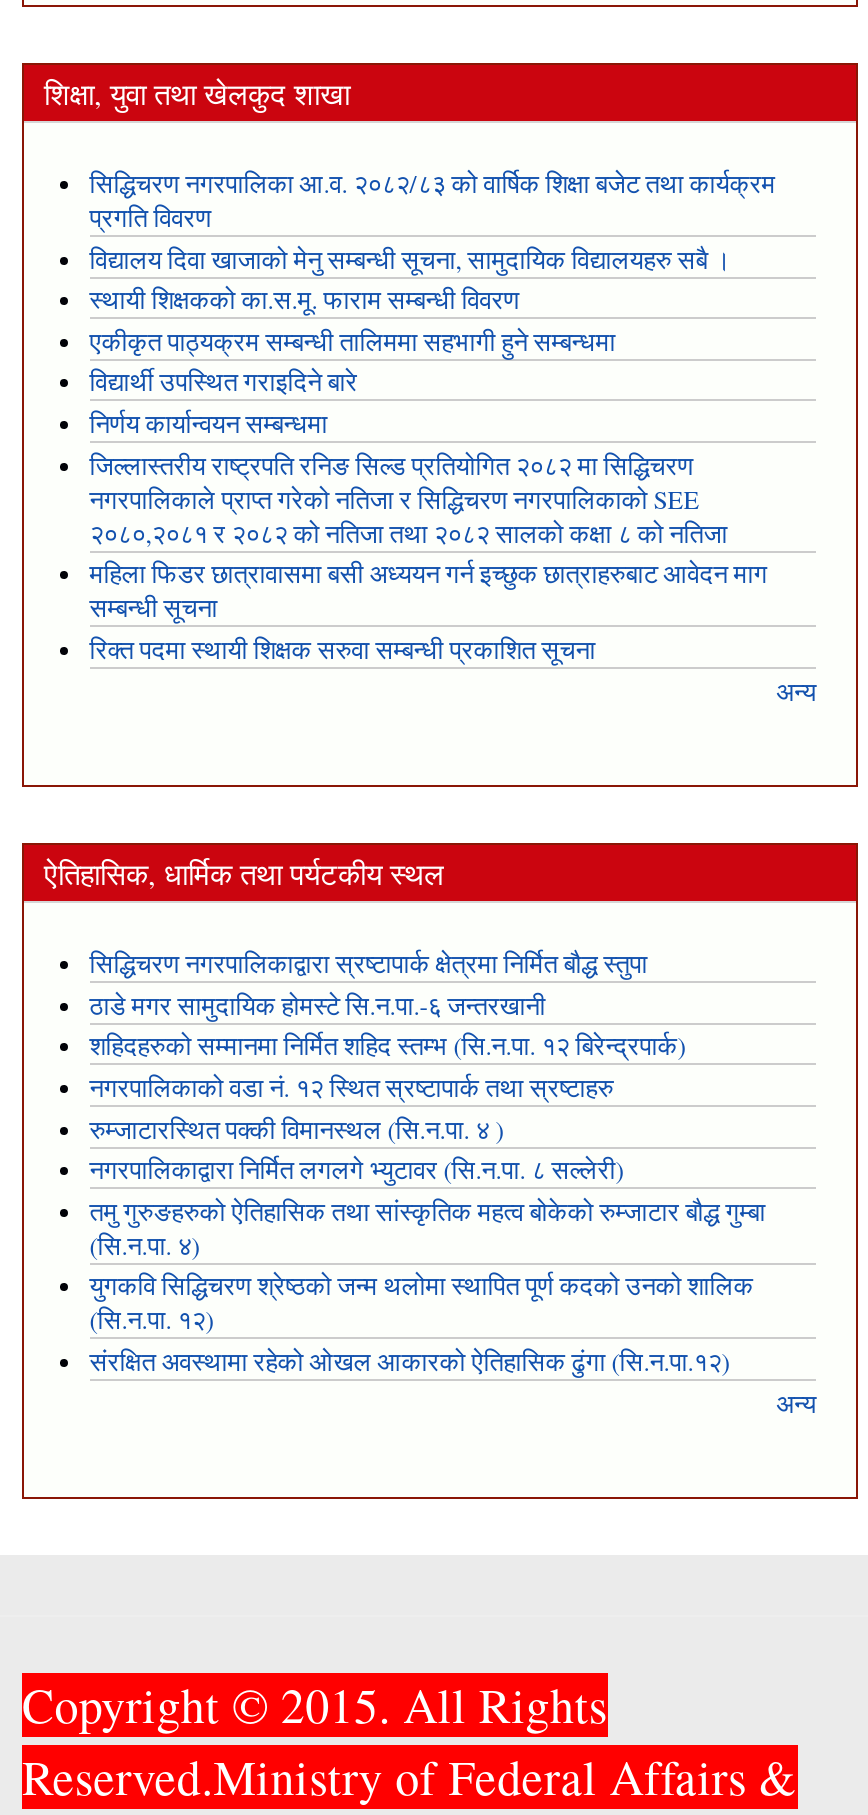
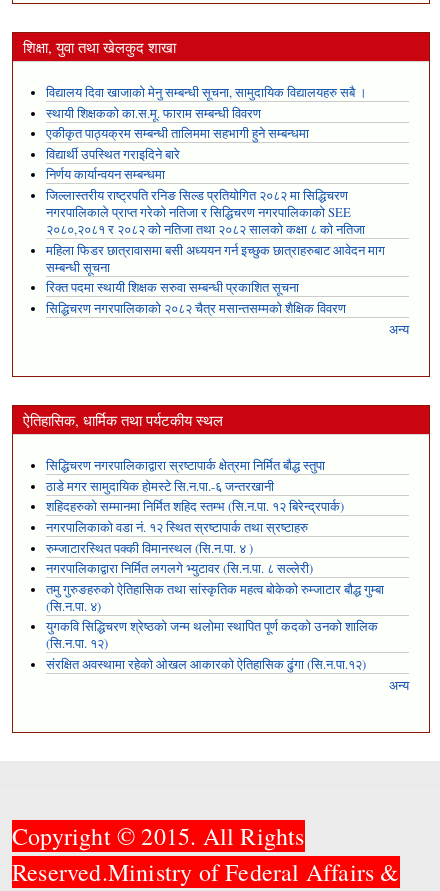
- सिद्धिचरण नगरपालिका आ.व. २०८२/८३ को वार्षिक शिक्षा बजेट तथा कार्यक्रम
- प्रगति विवरण

moved up: विद्यालय दिवा खाजाको मेनु सम्बन्धी सूचना, सामुदायिक विद्यालयहरु सबै । | स्थायी शिक्षकको का.स.मू. फाराम सम्बन्धी विवरण | एकीकृत पाठ्यक्रम सम्बन्धी तालिममा सहभागी हुने सम्बन्धमा | ... | सम्बन्धी सूचना | रिक्त पदमा स्थायी शिक्षक सरुवा सम्बन्धी प्रकाशित सूचना

+ सिद्धिचरण नगरपालिकाको २०८२ चैत्र मसान्तसम्मको शैक्षिक विवरण
